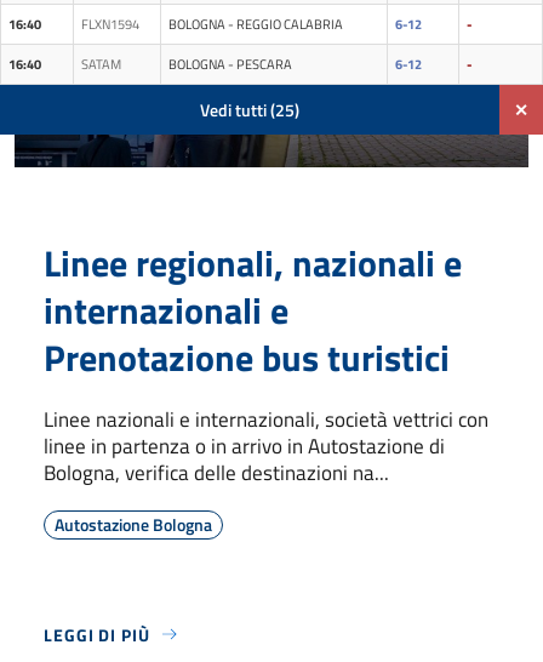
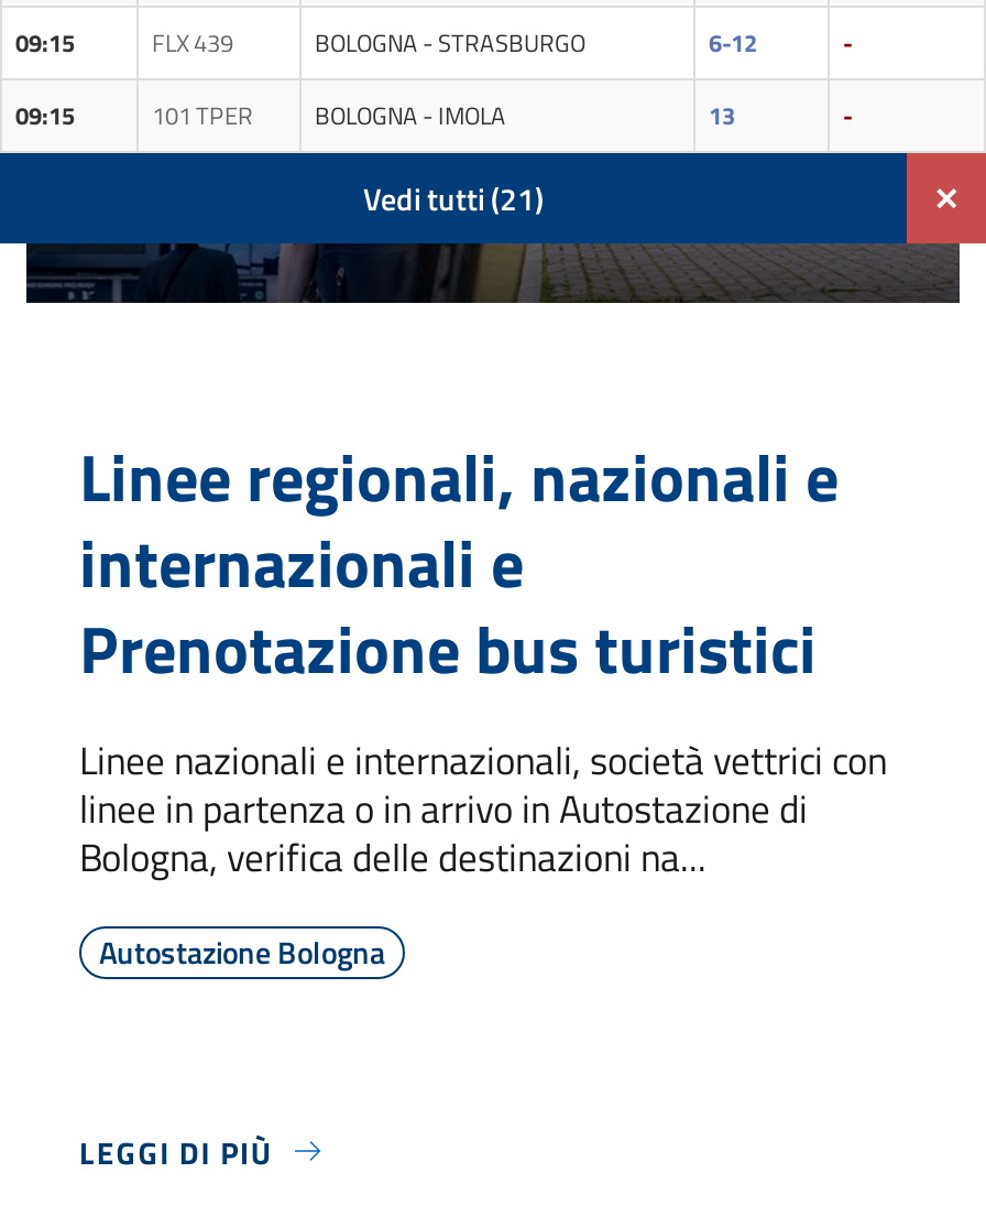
- 16:40
- FLXN1594
- BOLOGNA - REGGIO CALABRIA
+ 09:15
+ FLX 439
+ BOLOGNA - STRASBURGO

- 16:40
- SATAM
- BOLOGNA - PESCARA
- 6-12
+ 09:15
+ 101 TPER
+ BOLOGNA - IMOLA
+ 13

- Vedi tutti (25)
+ Vedi tutti (21)
